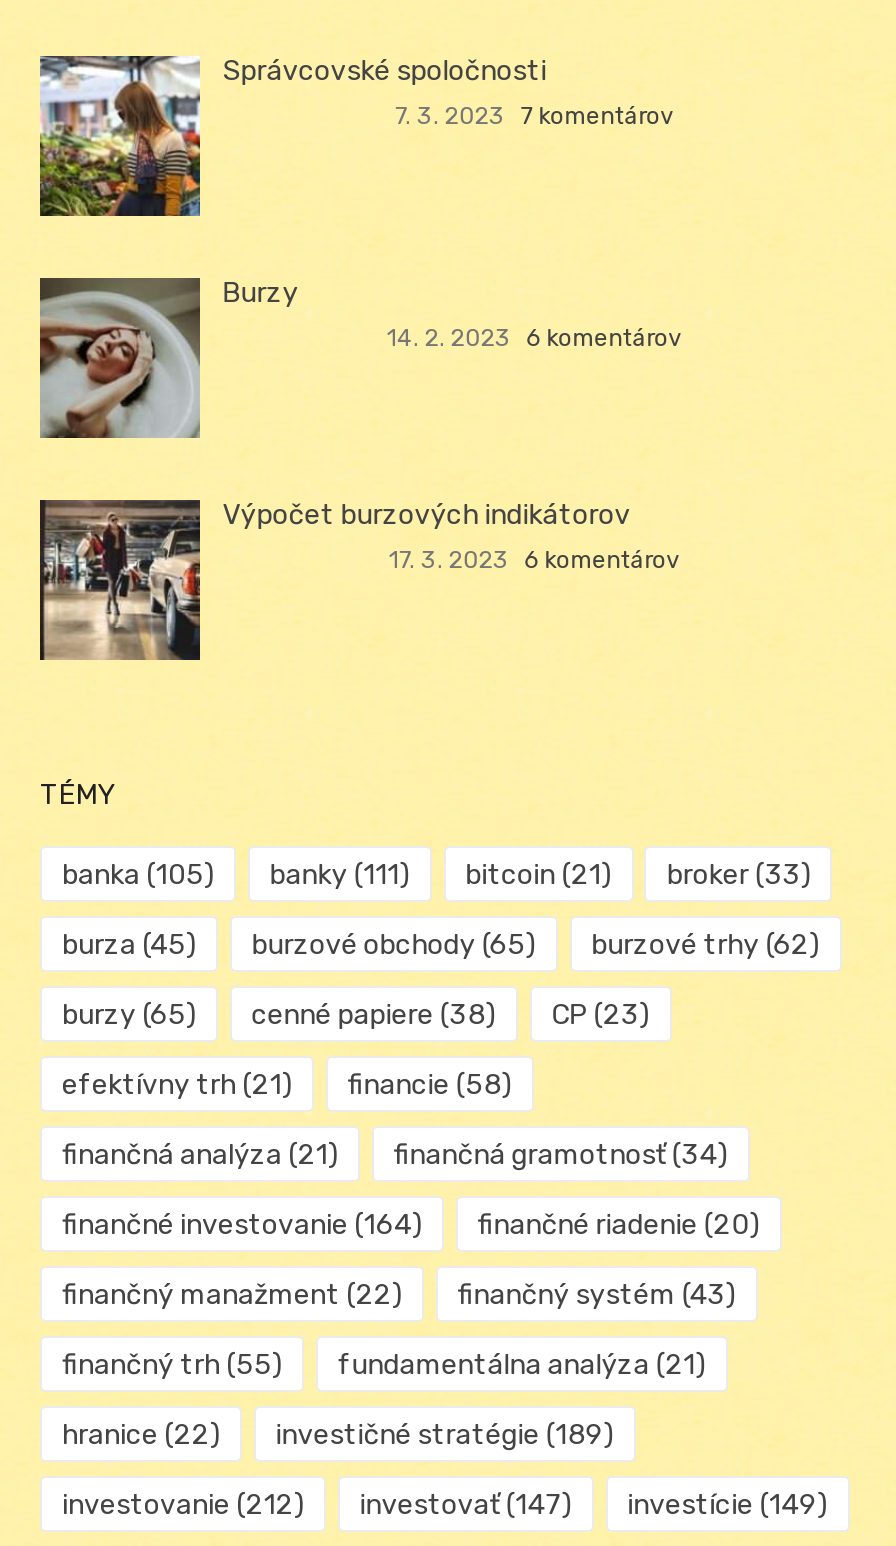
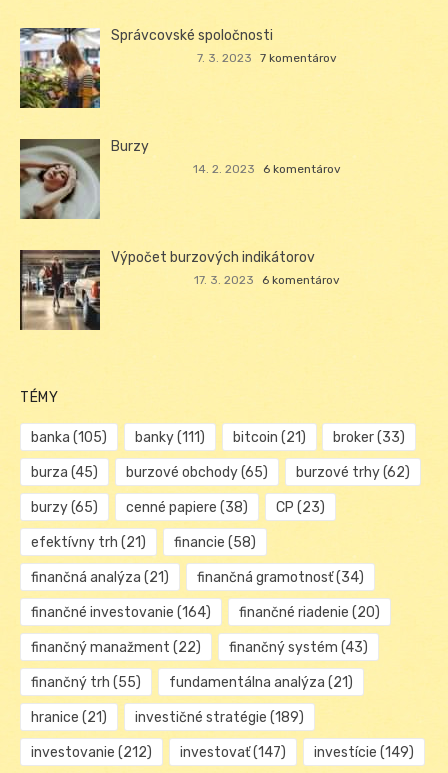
- hranice (22) investičné stratégie (189)
+ hranice (21) investičné stratégie (189)
